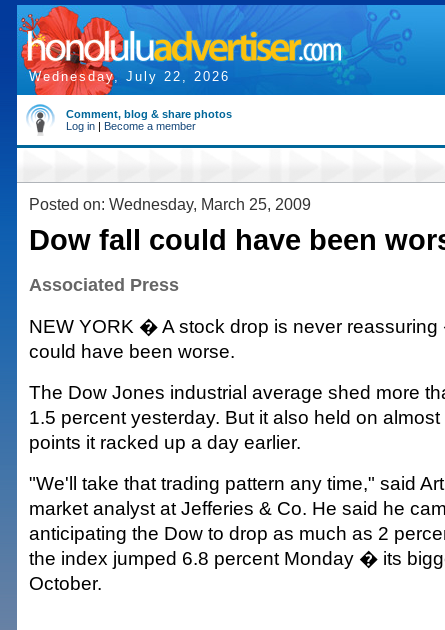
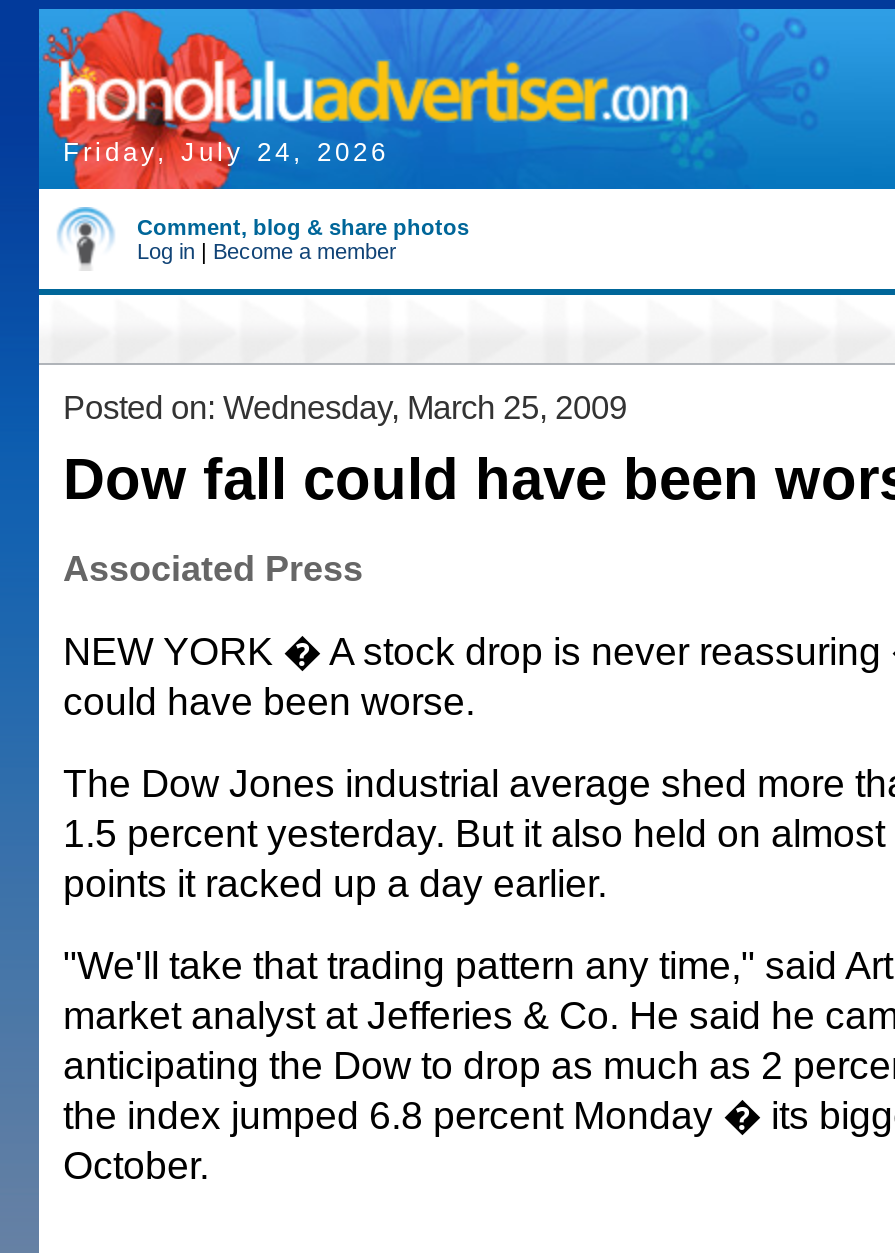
- Wednesday, July 22, 2026
+ Friday, July 24, 2026
